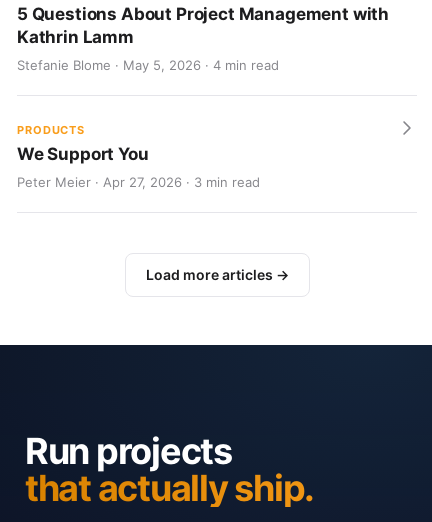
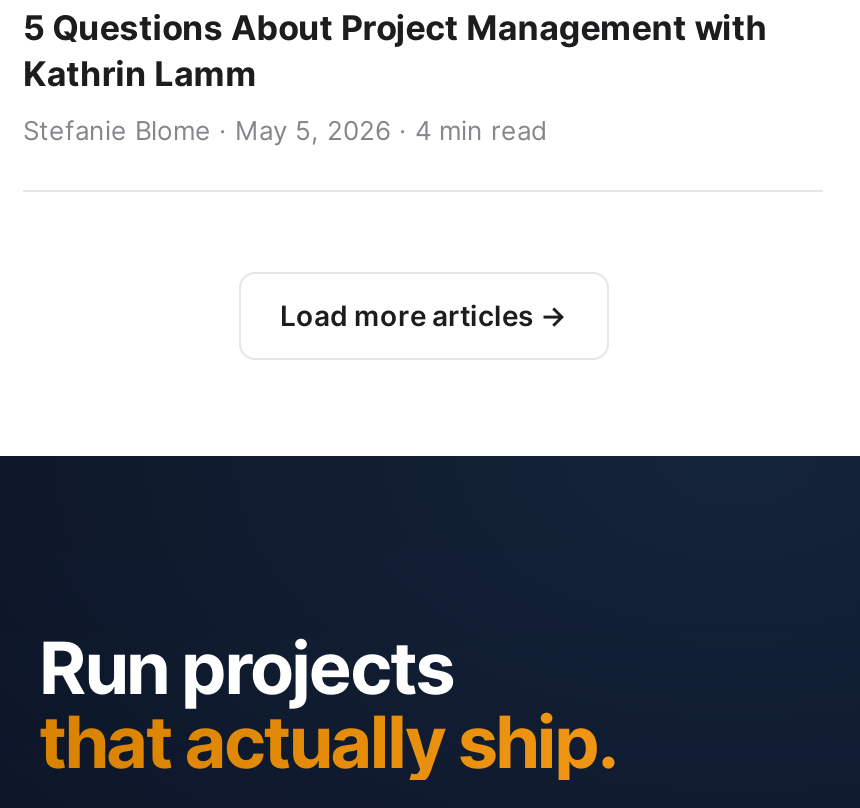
- PRODUCTS
- We Support You
- Peter Meier · Apr 27, 2026 · 3 min read
